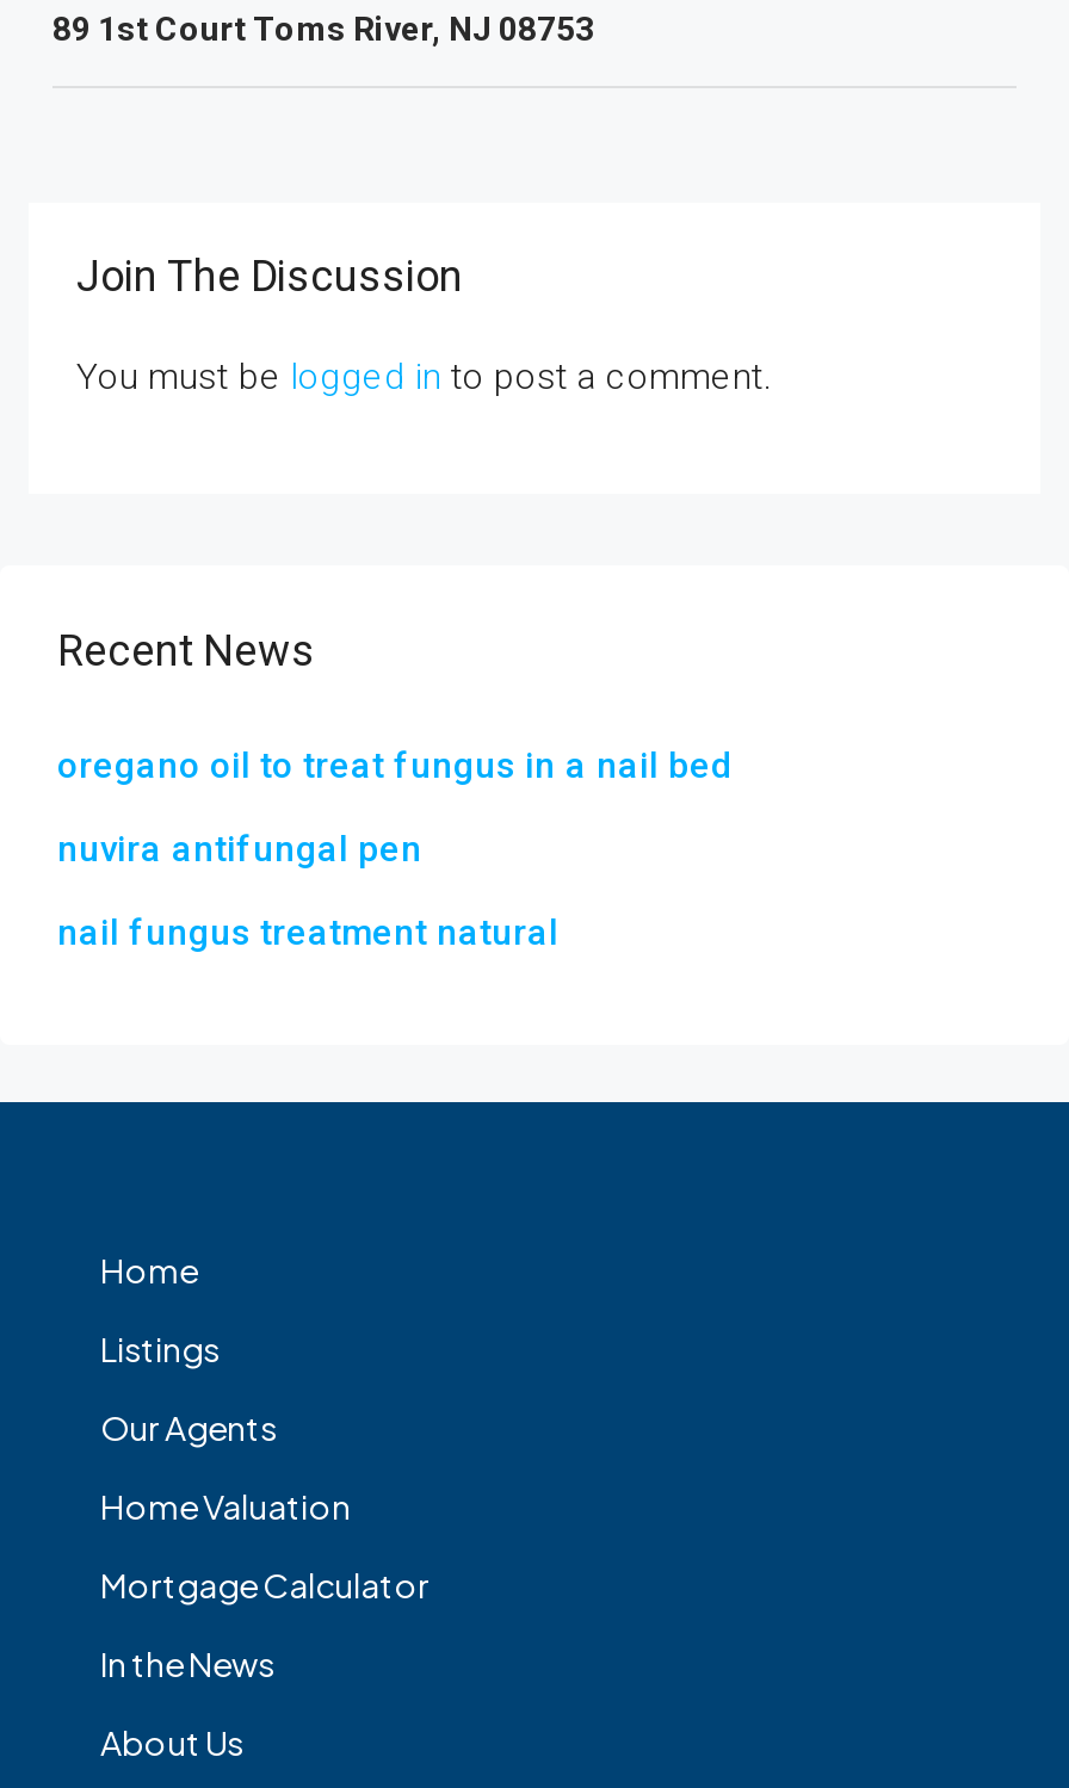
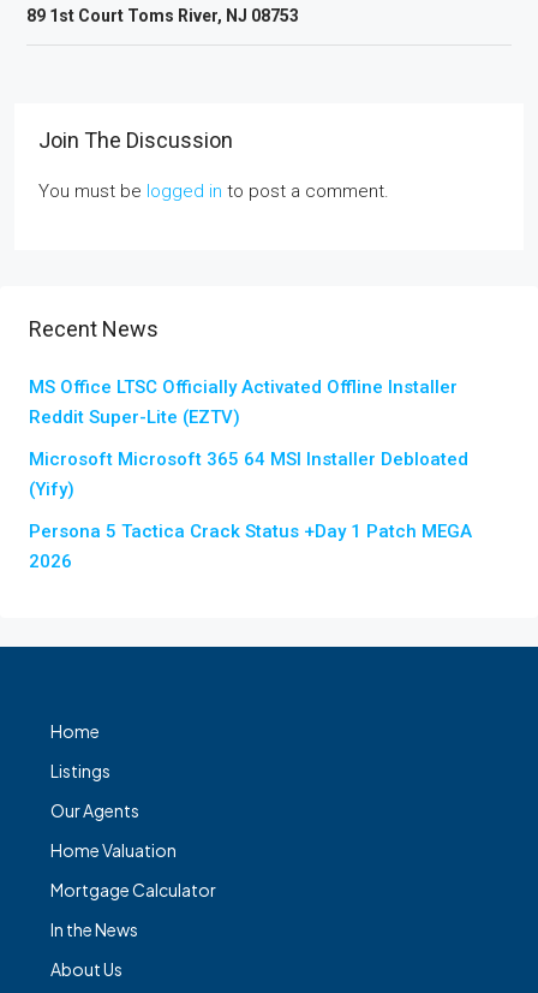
- oregano oil to treat fungus in a nail bed
+ MS Office LTSC Officially Activated Offline Installer
+ Reddit Super-Lite (EZTV)

- nuvira antifungal pen
+ Microsoft Microsoft 365 64 MSI Installer Debloated
+ (Yify)

- nail fungus treatment natural
+ Persona 5 Tactica Crack Status +Day 1 Patch MEGA
+ 2026
